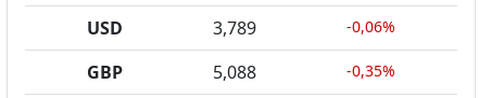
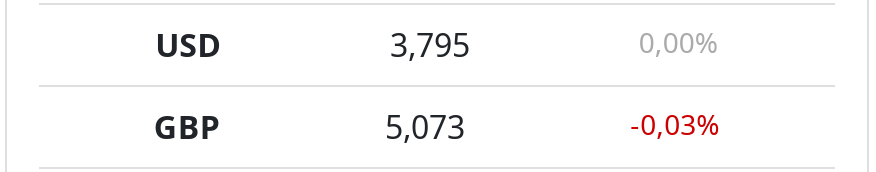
- 3,789
+ 3,795

- -0,06%
+ 0,00%

- 5,088
+ 5,073

- -0,35%
+ -0,03%
